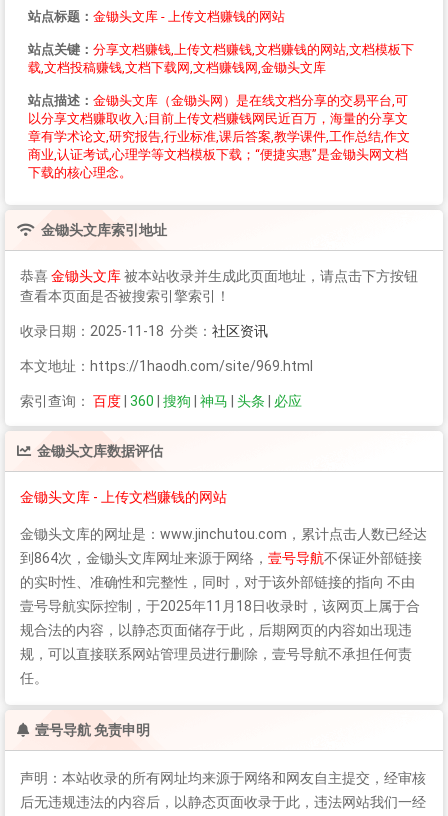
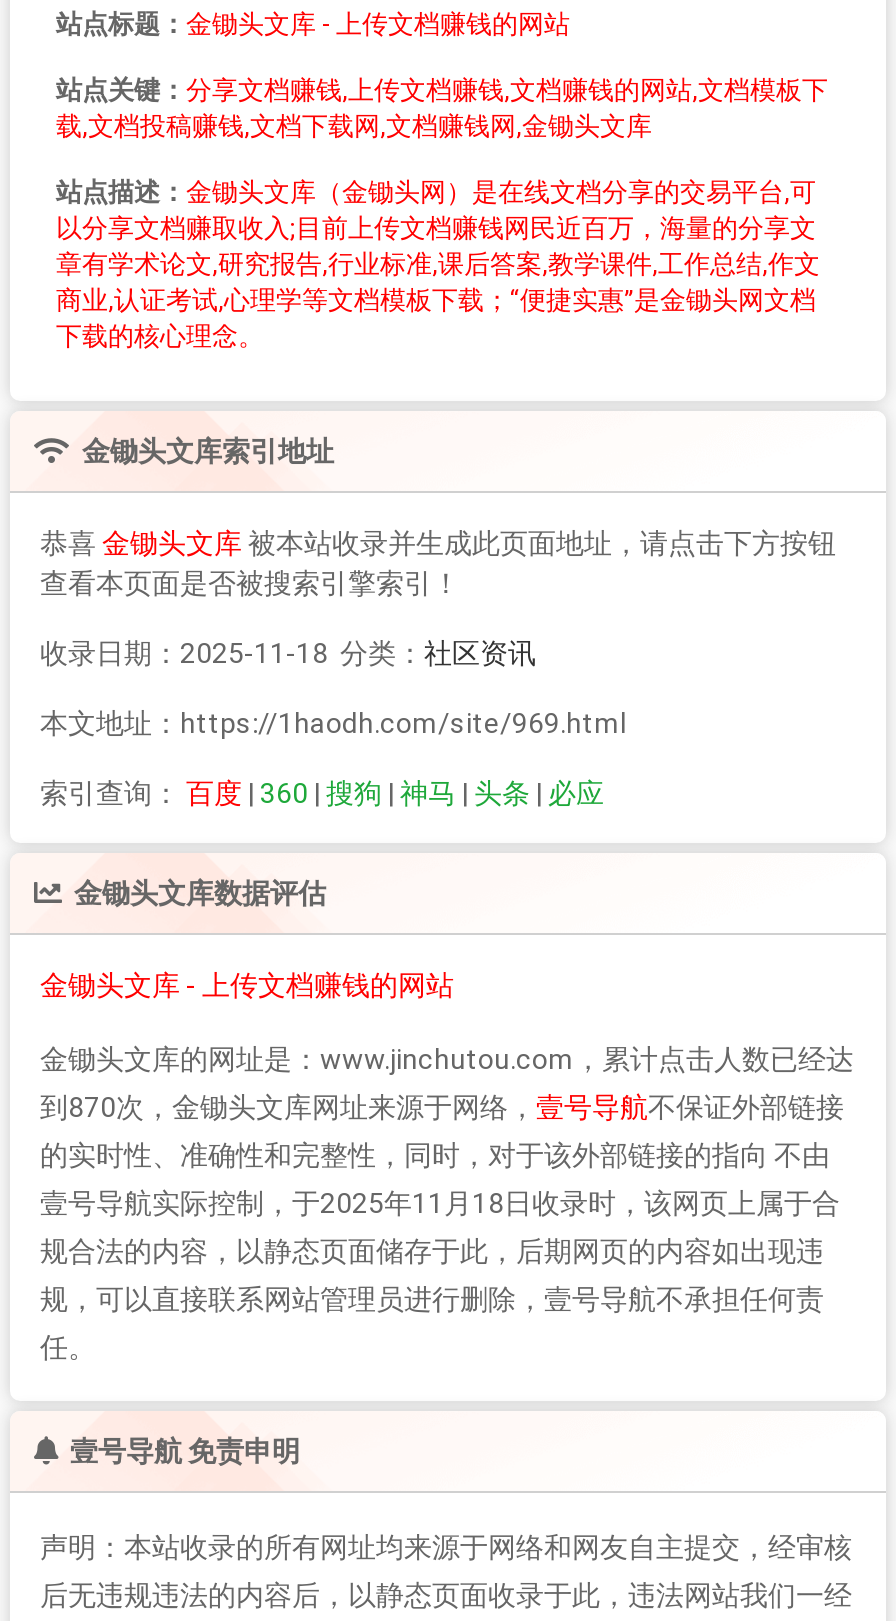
- 到864次，金锄头文库网址来源于网络，壹号导航不保证外部链接
+ 到870次，金锄头文库网址来源于网络，壹号导航不保证外部链接
